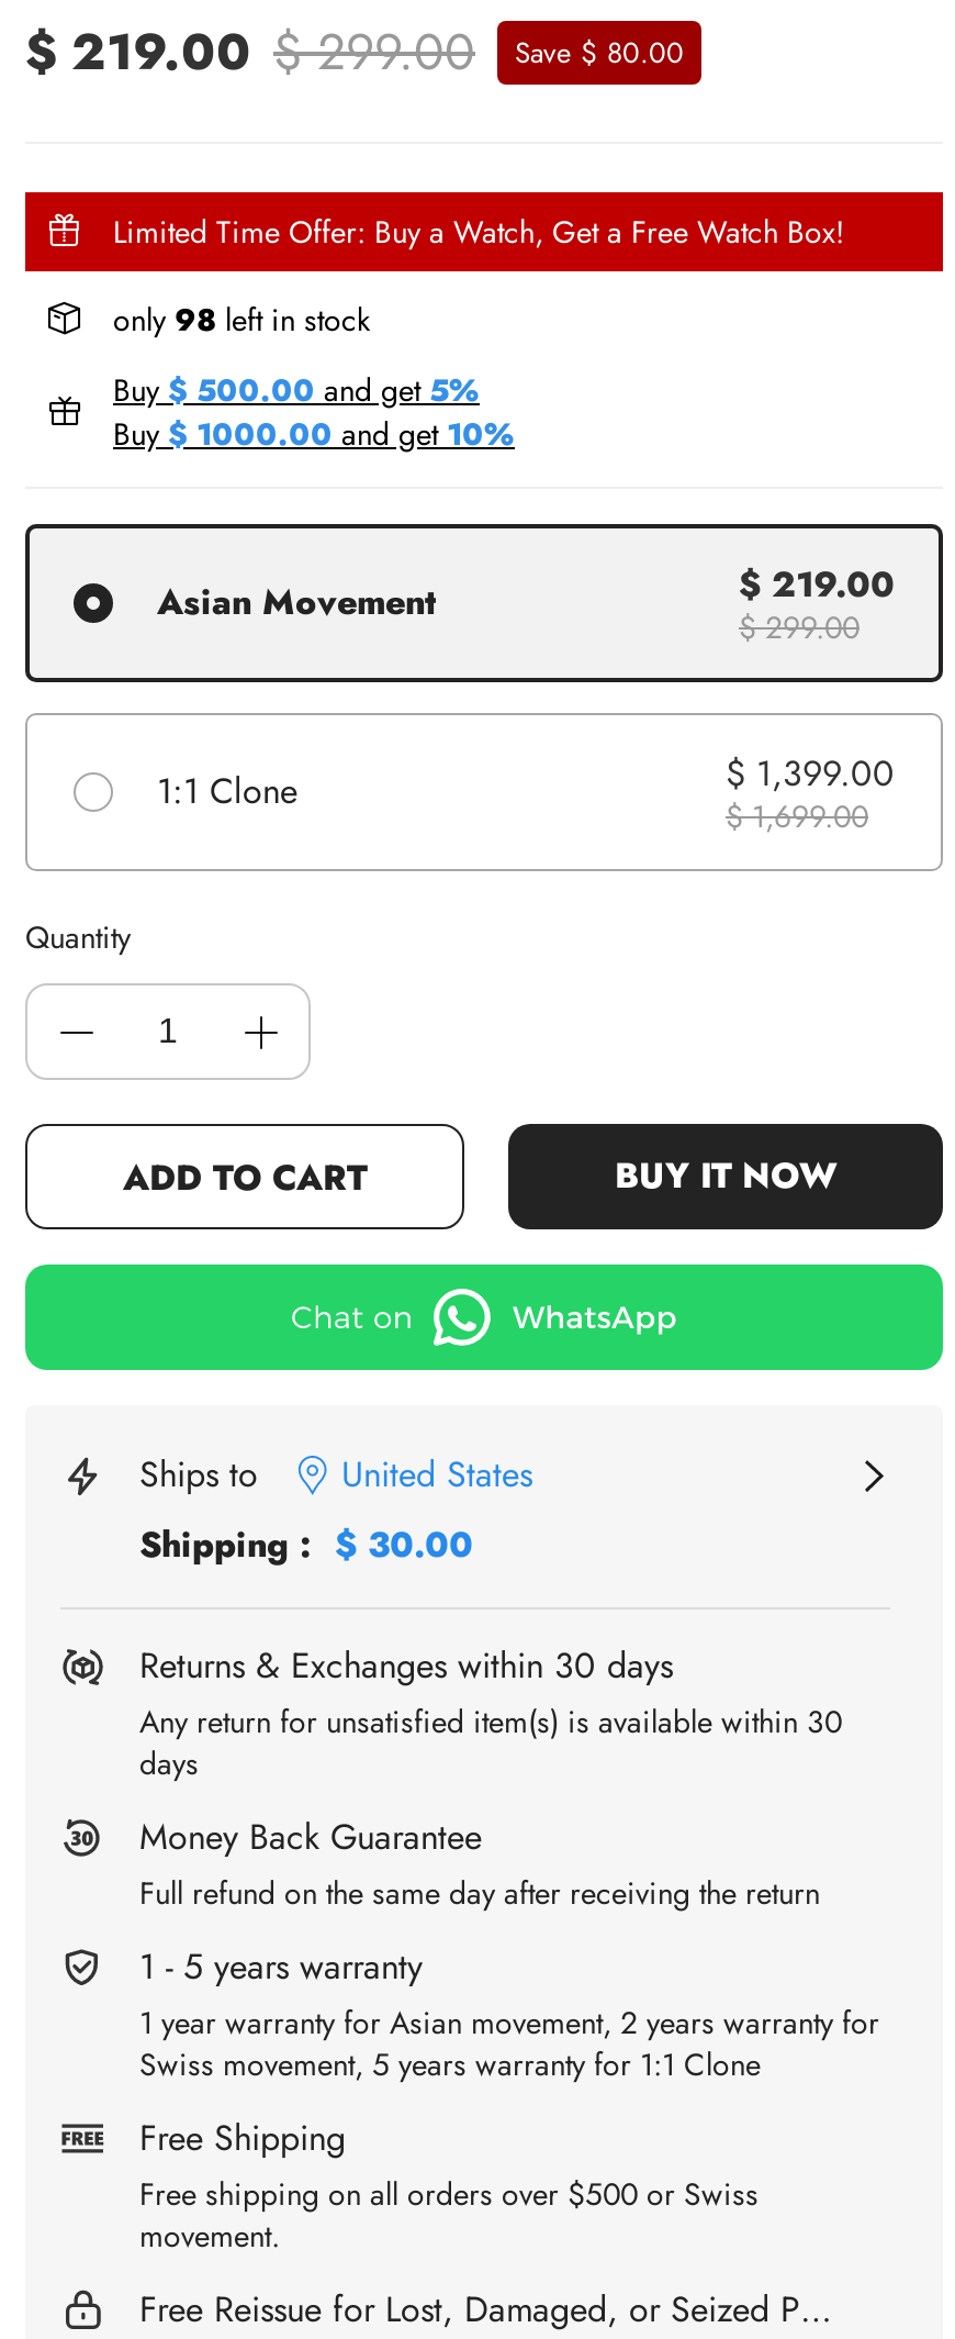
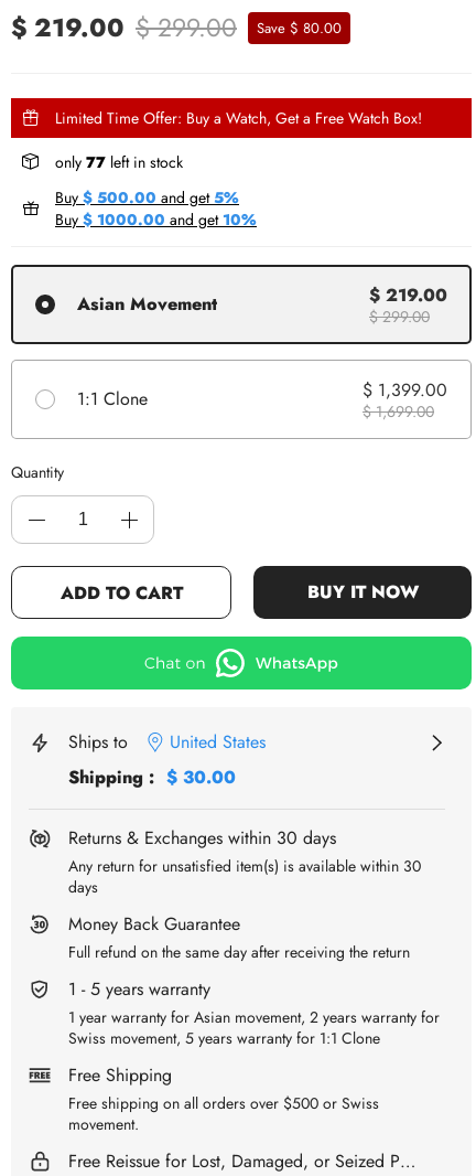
- only 98 left in stock
+ only 77 left in stock
